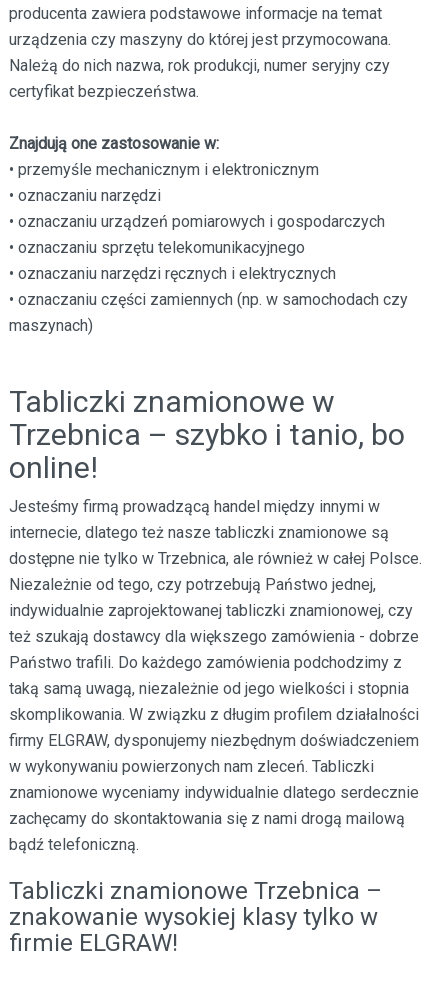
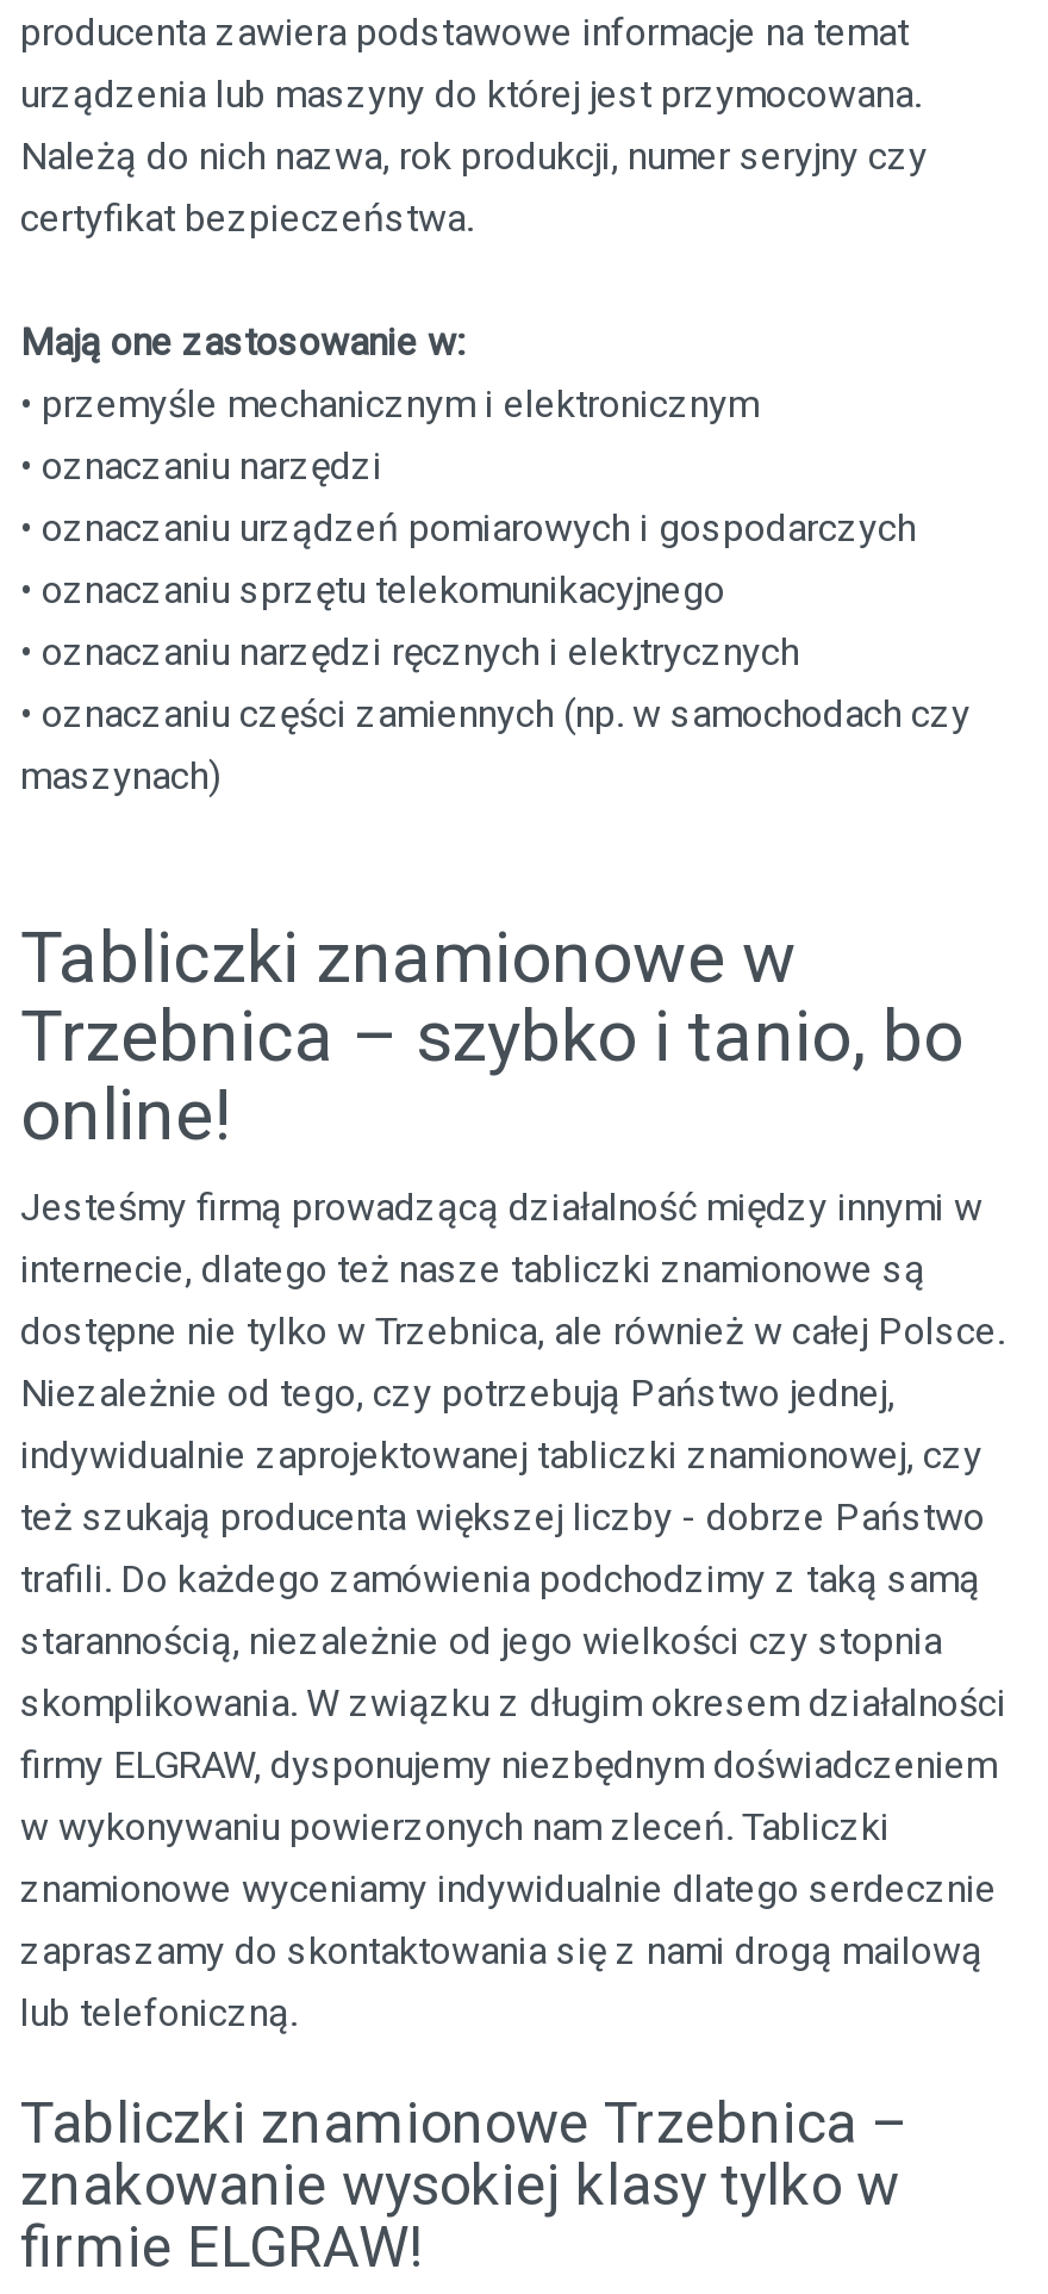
- urządzenia czy maszyny do której jest przymocowana.
+ urządzenia lub maszyny do której jest przymocowana.

- Znajdują one zastosowanie w:
+ Mają one zastosowanie w:

- Jesteśmy firmą prowadzącą handel między innymi w
+ Jesteśmy firmą prowadzącą działalność między innymi w

- też szukają dostawcy dla większego zamówienia - dobrze
- Państwo trafili. Do każdego zamówienia podchodzimy z
- taką samą uwagą, niezależnie od jego wielkości i stopnia
- skomplikowania. W związku z długim profilem działalności
+ też szukają producenta większej liczby - dobrze Państwo
+ trafili. Do każdego zamówienia podchodzimy z taką samą
+ starannością, niezależnie od jego wielkości czy stopnia
+ skomplikowania. W związku z długim okresem działalności

- zachęcamy do skontaktowania się z nami drogą mailową
+ zapraszamy do skontaktowania się z nami drogą mailową

- bądź telefoniczną.
+ lub telefoniczną.
